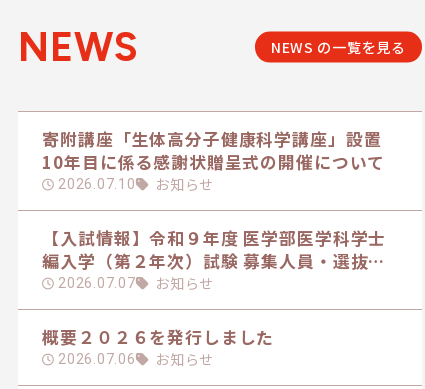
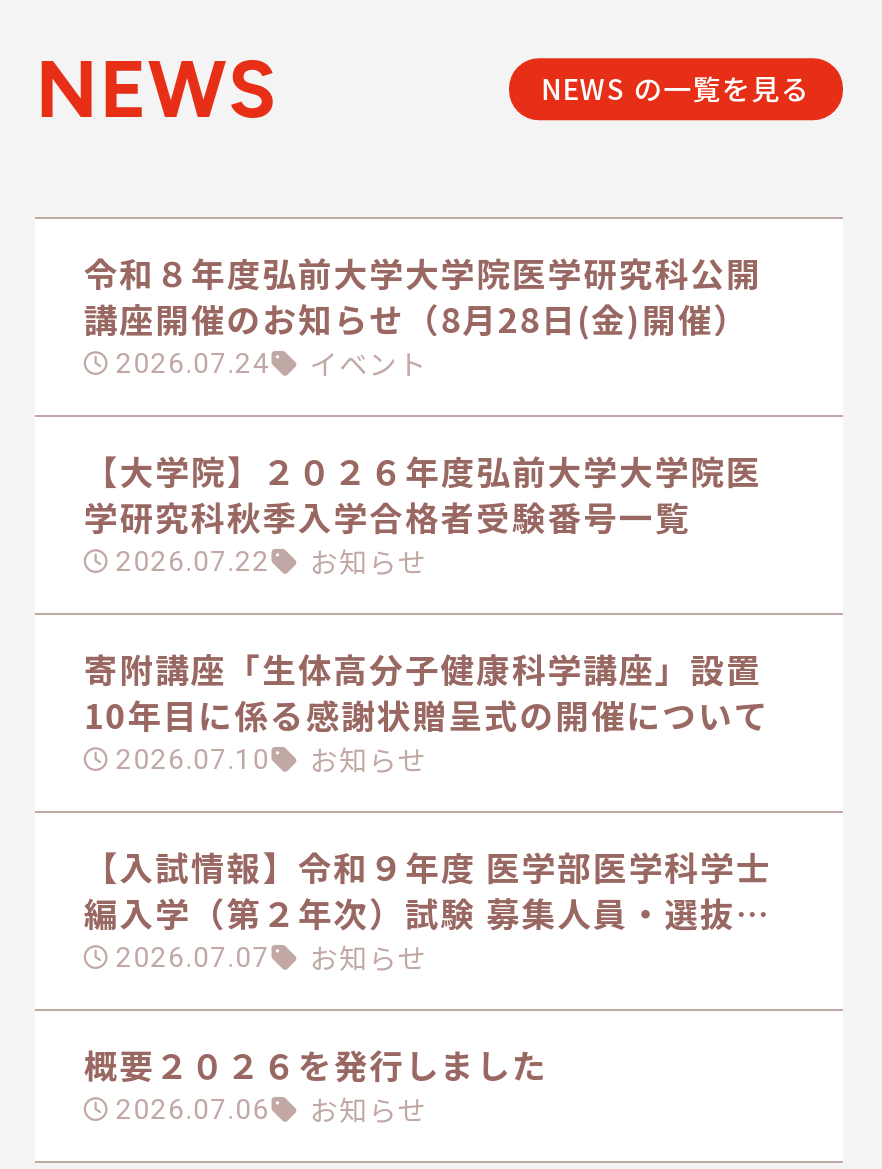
+ 令和８年度弘前大学大学院医学研究科公開
+ 講座開催のお知らせ（8月28日(金)開催）
+ 2026.07.24
+ イベント
+ 【大学院】２０２６年度弘前大学大学院医
+ 学研究科秋季入学合格者受験番号一覧
+ 2026.07.22
+ お知らせ
